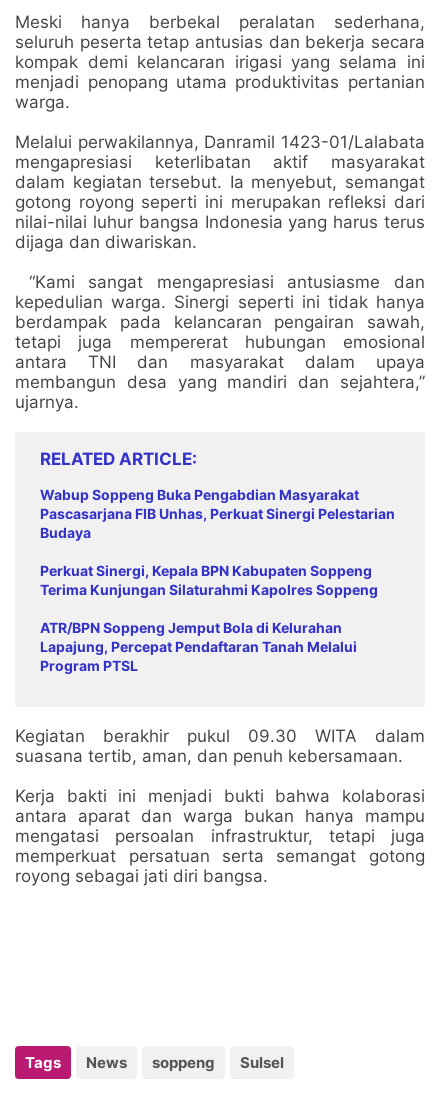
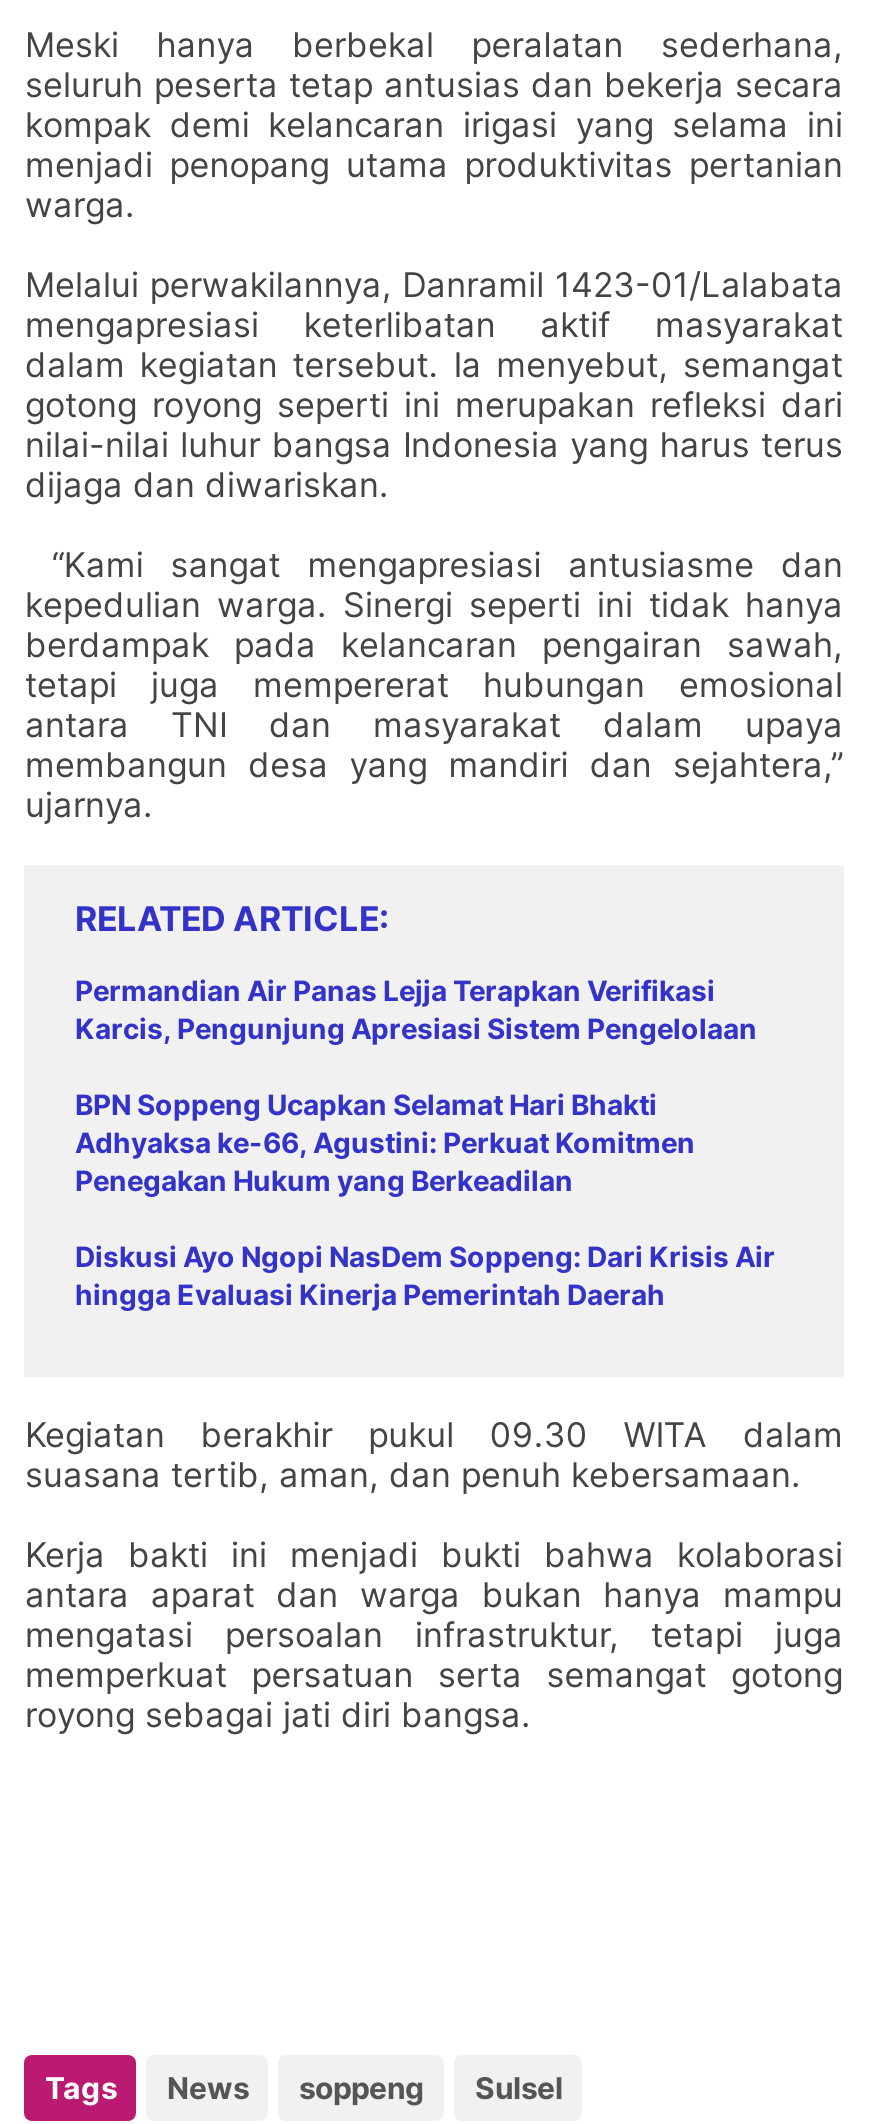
- Wabup Soppeng Buka Pengabdian Masyarakat
- Pascasarjana FIB Unhas, Perkuat Sinergi Pelestarian
- Budaya
+ Permandian Air Panas Lejja Terapkan Verifikasi
+ Karcis, Pengunjung Apresiasi Sistem Pengelolaan

- Perkuat Sinergi, Kepala BPN Kabupaten Soppeng
- Terima Kunjungan Silaturahmi Kapolres Soppeng
+ BPN Soppeng Ucapkan Selamat Hari Bhakti
+ Adhyaksa ke-66, Agustini: Perkuat Komitmen
+ Penegakan Hukum yang Berkeadilan

- ATR/BPN Soppeng Jemput Bola di Kelurahan
- Lapajung, Percepat Pendaftaran Tanah Melalui
- Program PTSL
+ Diskusi Ayo Ngopi NasDem Soppeng: Dari Krisis Air
+ hingga Evaluasi Kinerja Pemerintah Daerah
